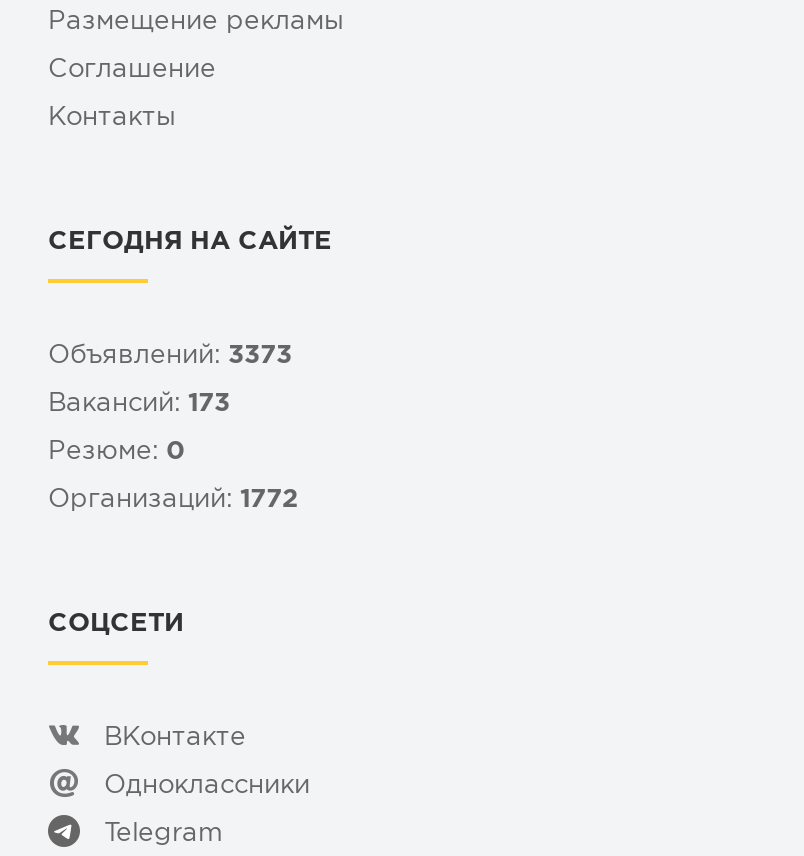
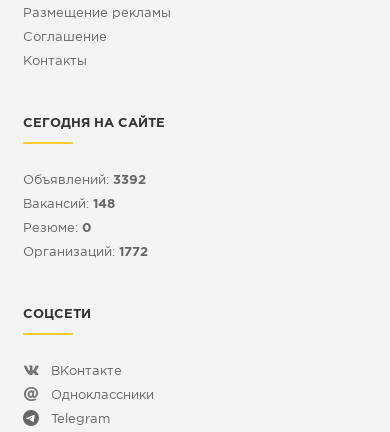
- Объявлений: 3373
+ Объявлений: 3392

- Вакансий: 173
+ Вакансий: 148
